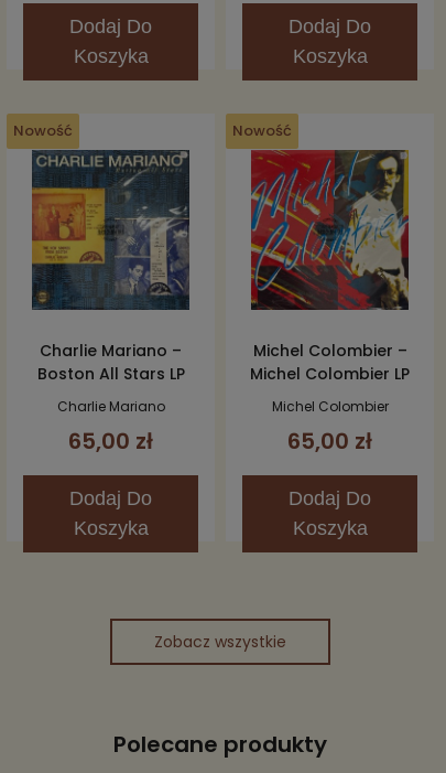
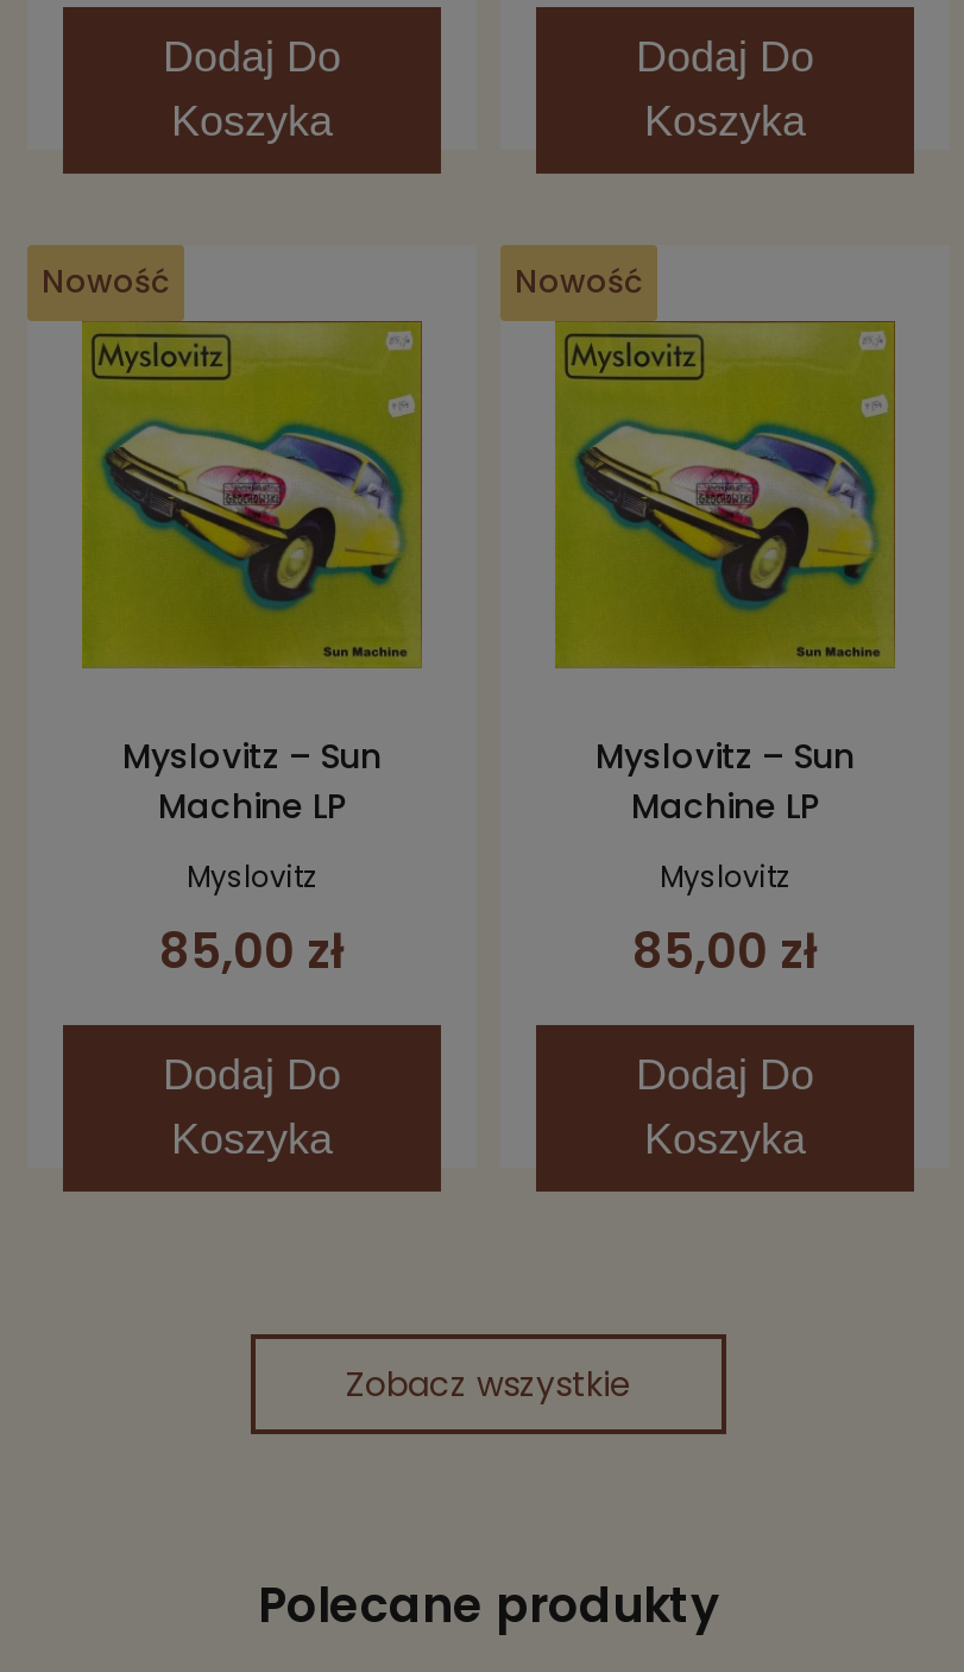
- [image]
- Charlie Mariano –
- Boston All Stars LP
+ [image]
+ Myslovitz – Sun
+ Machine LP

- [image]
- Michel Colombier –
- Michel Colombier LP
+ [image]
+ Myslovitz – Sun
+ Machine LP

- Charlie Mariano
- 65,00 zł
+ Myslovitz
+ 85,00 zł

- Michel Colombier
- 65,00 zł
+ Myslovitz
+ 85,00 zł
